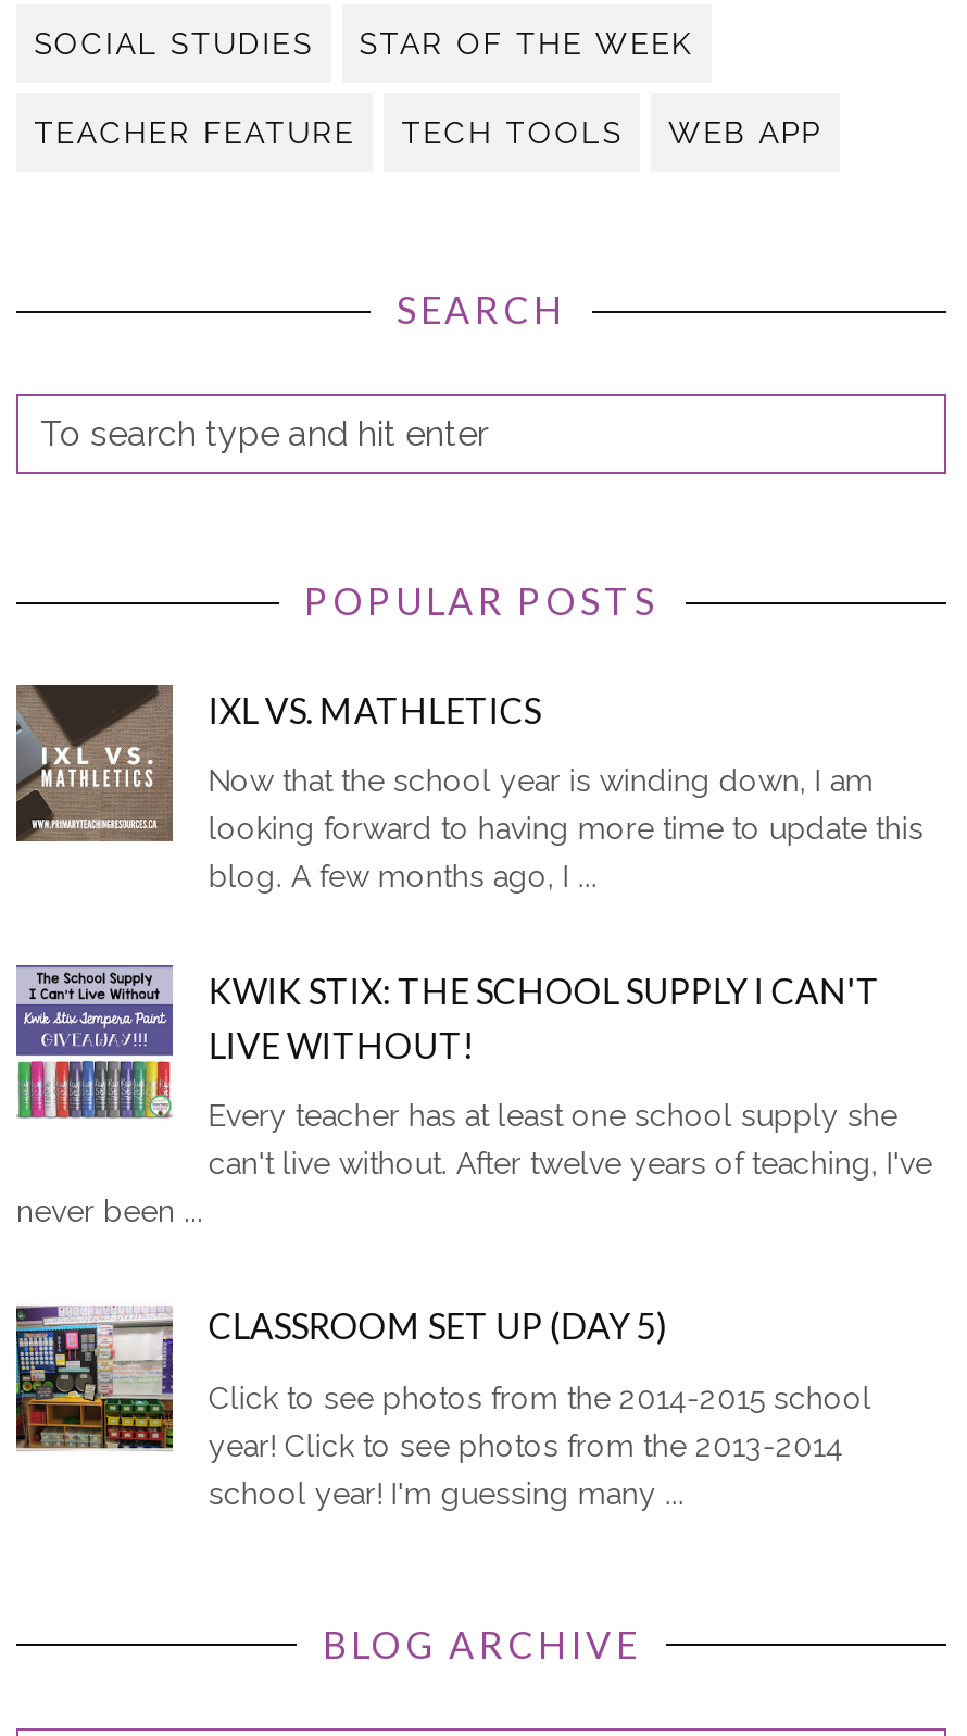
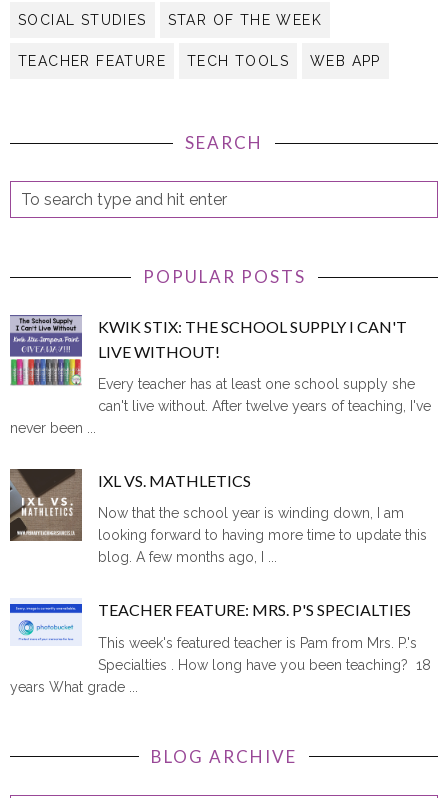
moved down: [image] | IXL VS. MATHLETICS | Now that the school year is winding down, I am | looking forward to having more time to update this | blog. A few months ago, I ...

moved up: [image] | KWIK STIX: THE SCHOOL SUPPLY I CAN'T | LIVE WITHOUT! | Every teacher has at least one school supply she | can't live without. After twelve years of teaching, I've | never been ...

- [image]
- CLASSROOM SET UP (DAY 5)
- Click to see photos from the 2014-2015 school
- year! Click to see photos from the 2013-2014
- school year! I'm guessing many ...
+ [image]
+ TEACHER FEATURE: MRS. P'S SPECIALTIES
+ This week's featured teacher is Pam from Mrs. P.'s
+ Specialties . How long have you been teaching? 18
+ years What grade ...
